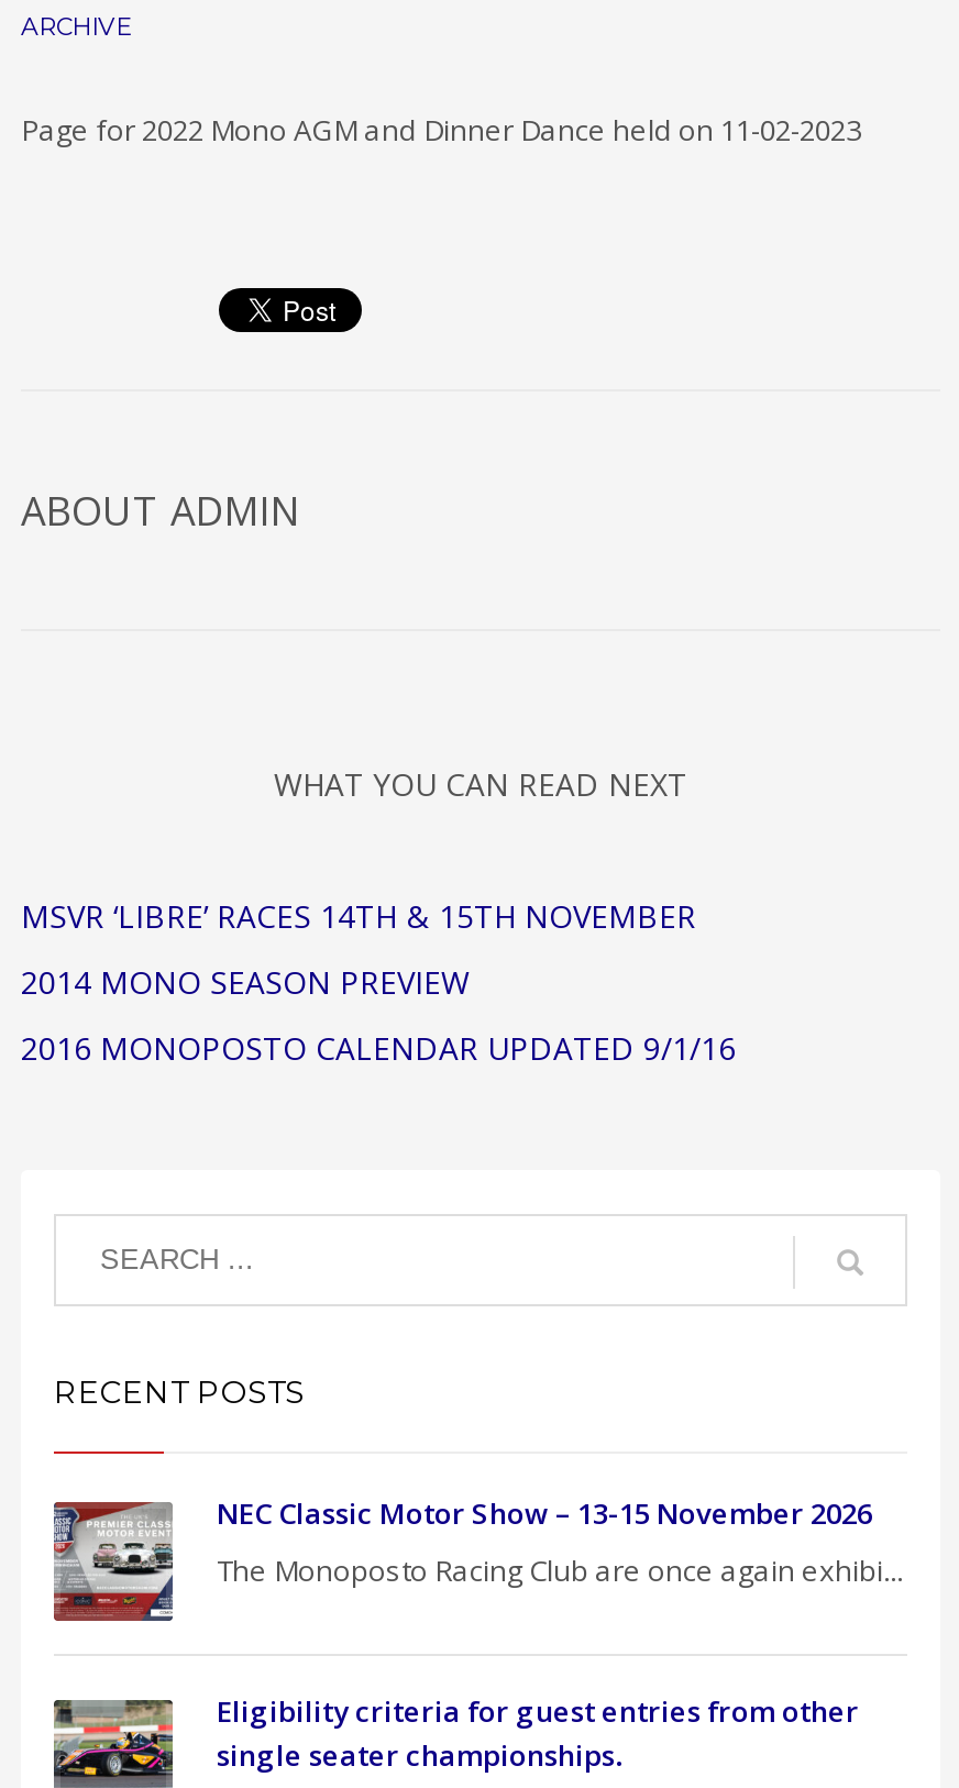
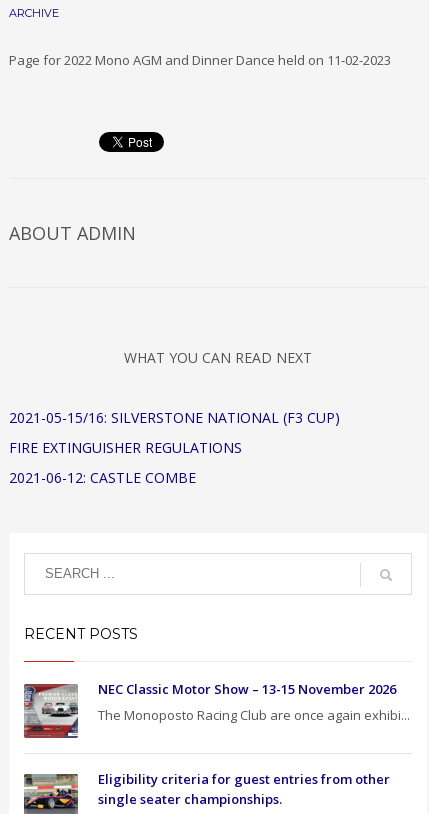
- MSVR ‘LIBRE’ RACES 14TH & 15TH NOVEMBER
+ 2021-05-15/16: SILVERSTONE NATIONAL (F3 CUP)

- 2014 MONO SEASON PREVIEW
+ FIRE EXTINGUISHER REGULATIONS

- 2016 MONOPOSTO CALENDAR UPDATED 9/1/16
+ 2021-06-12: CASTLE COMBE
